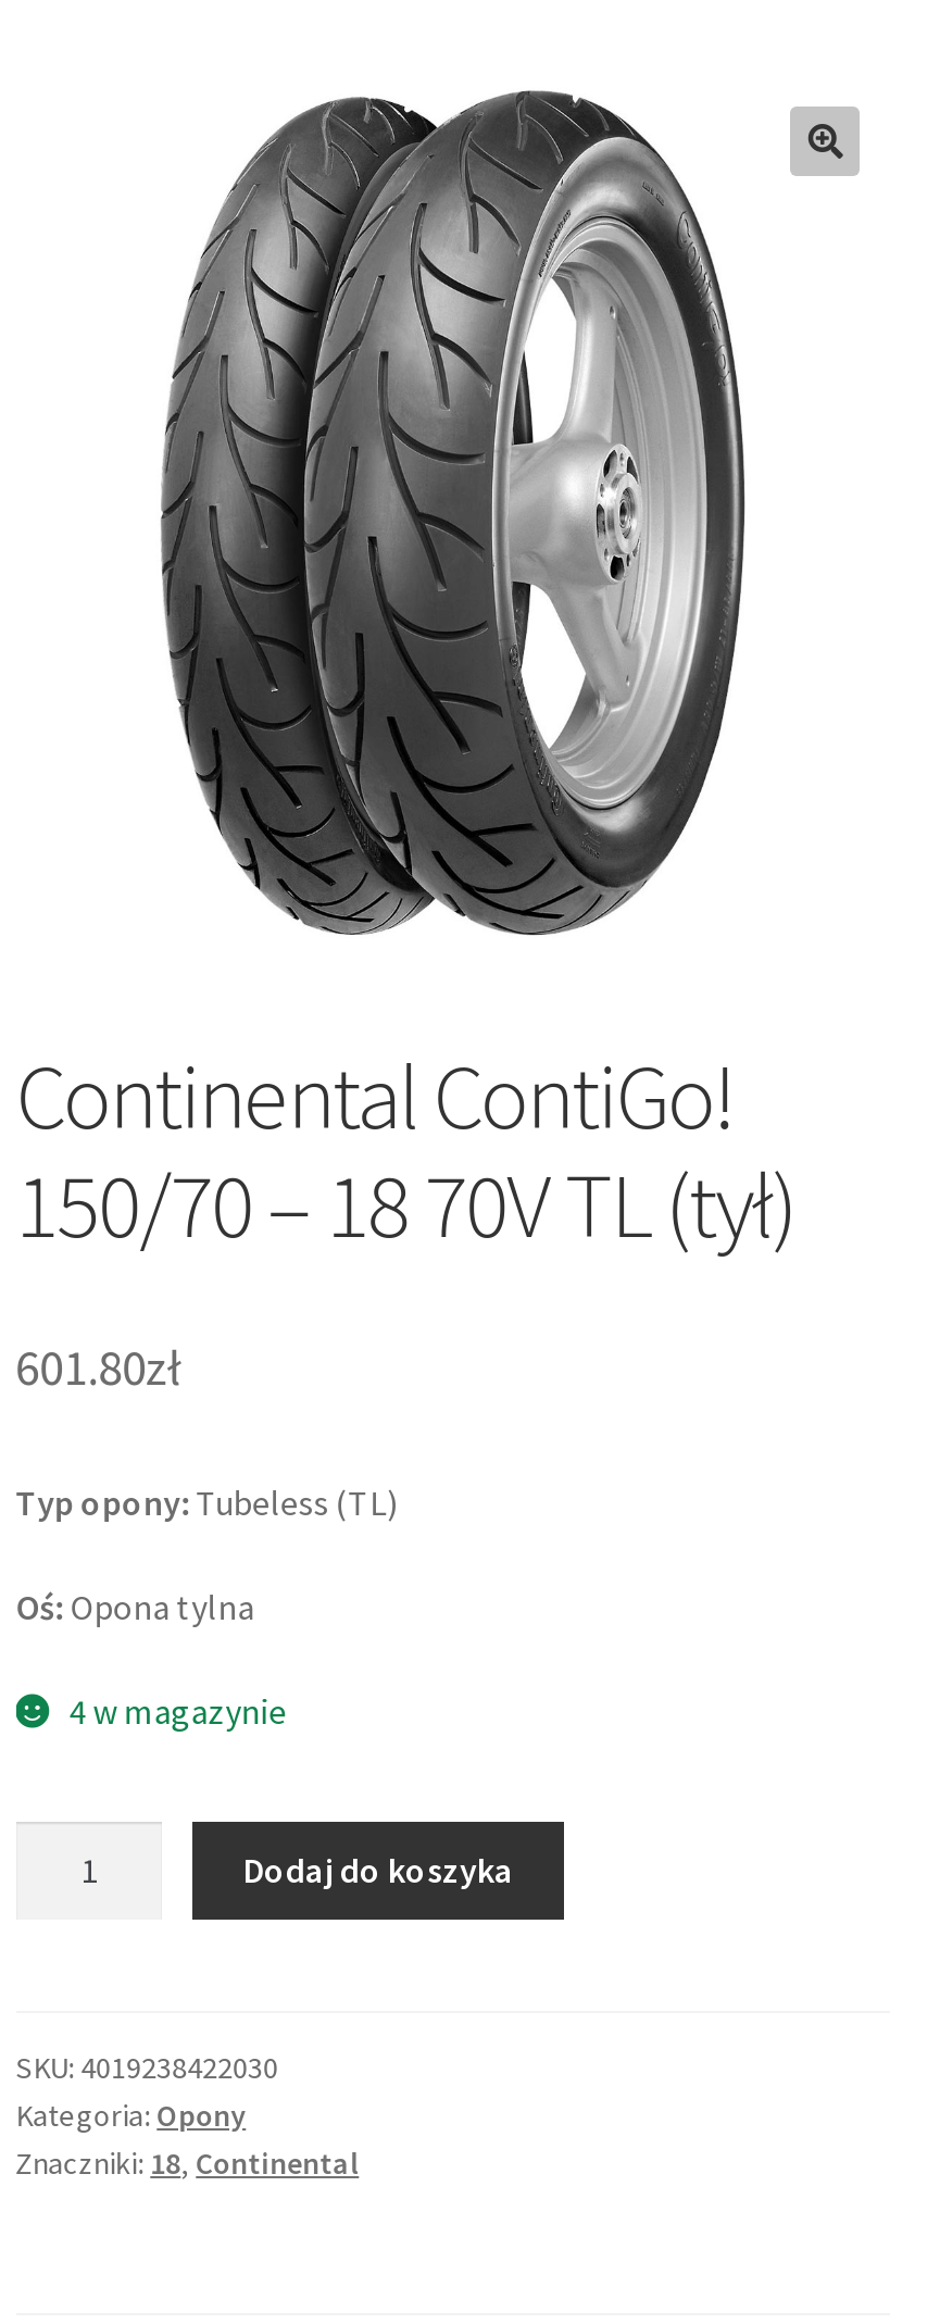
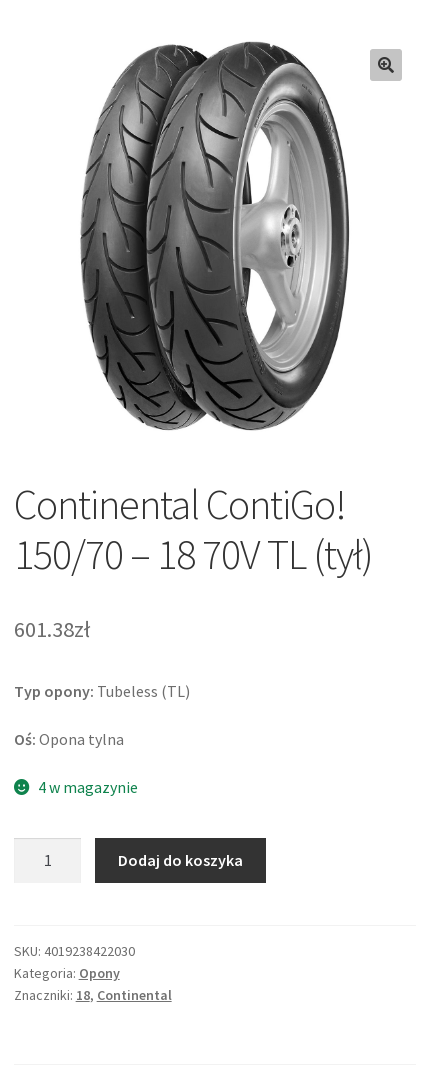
- 601.80zł
+ 601.38zł
